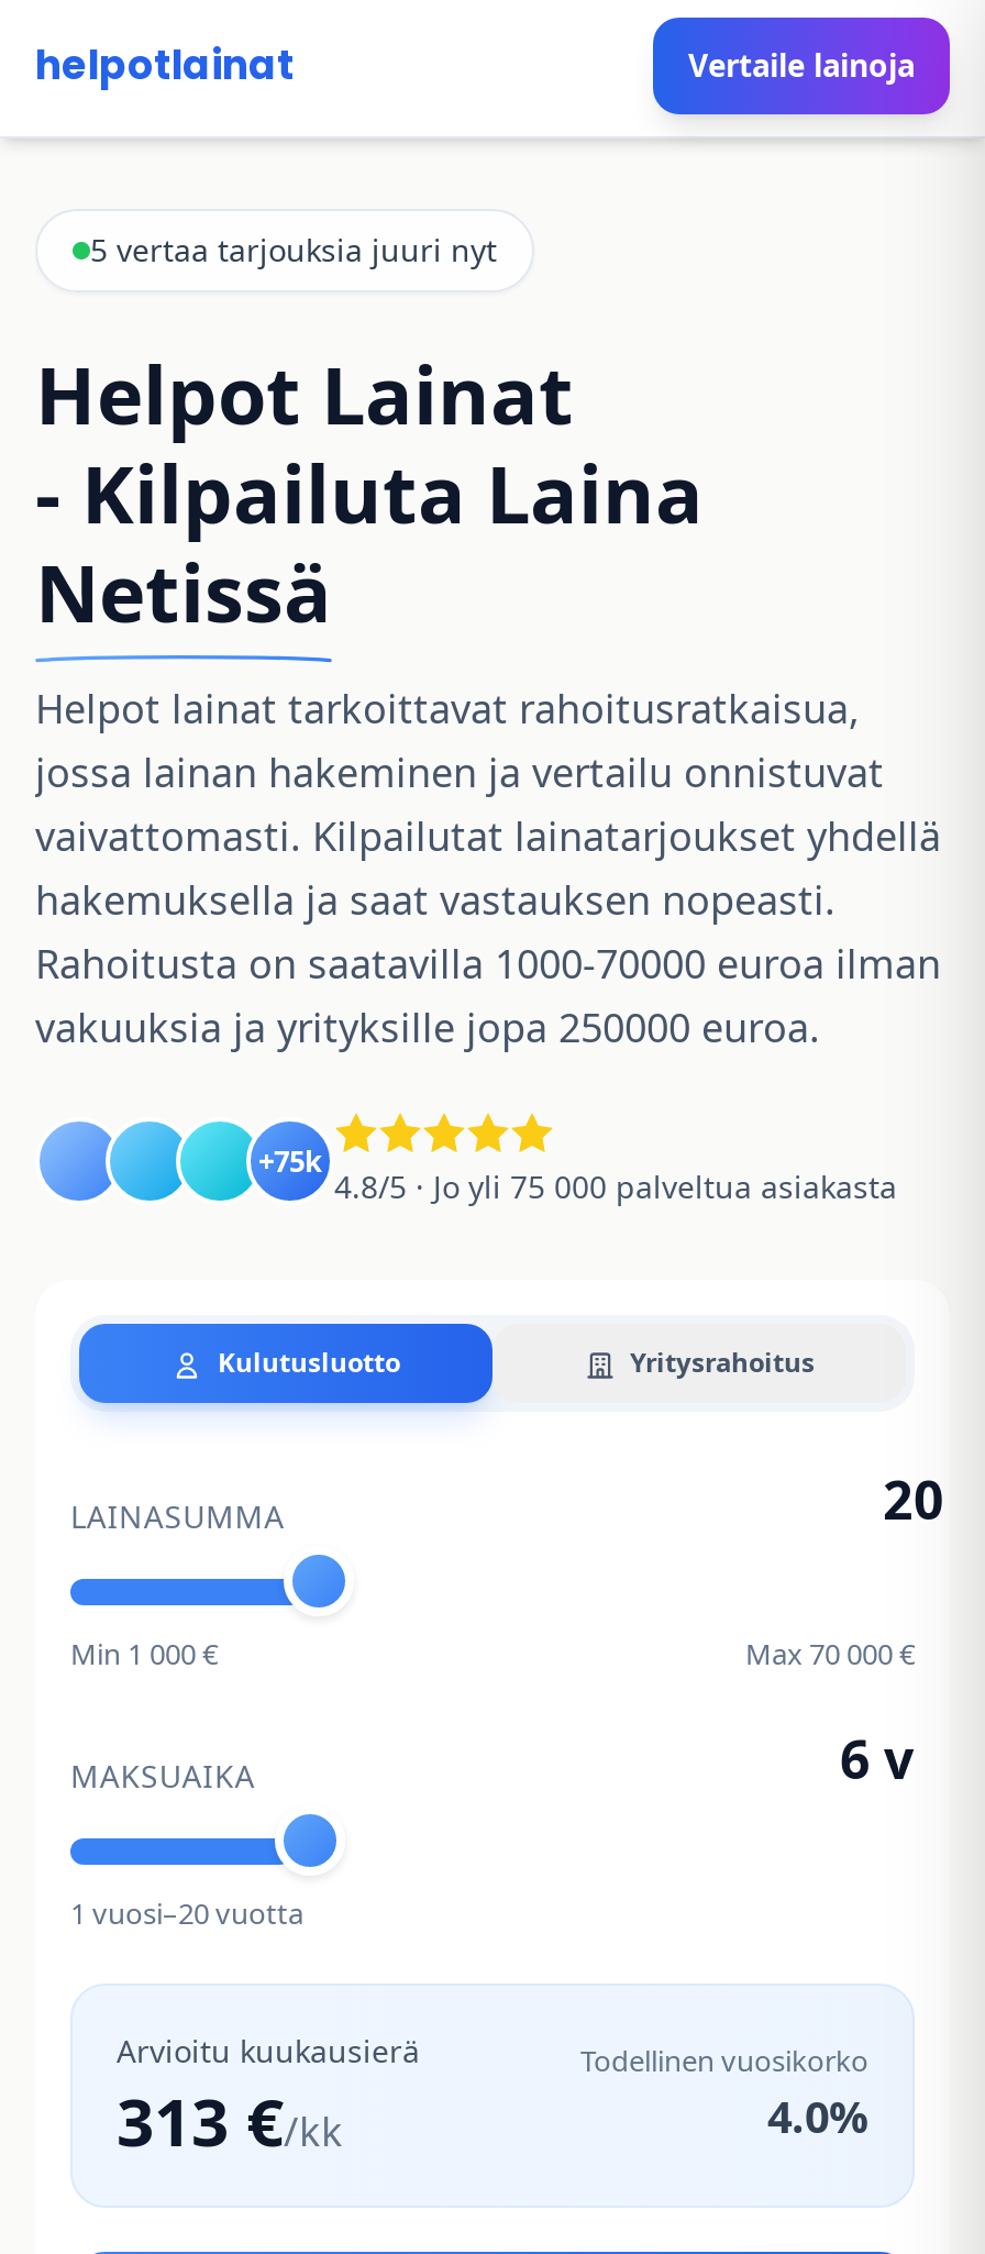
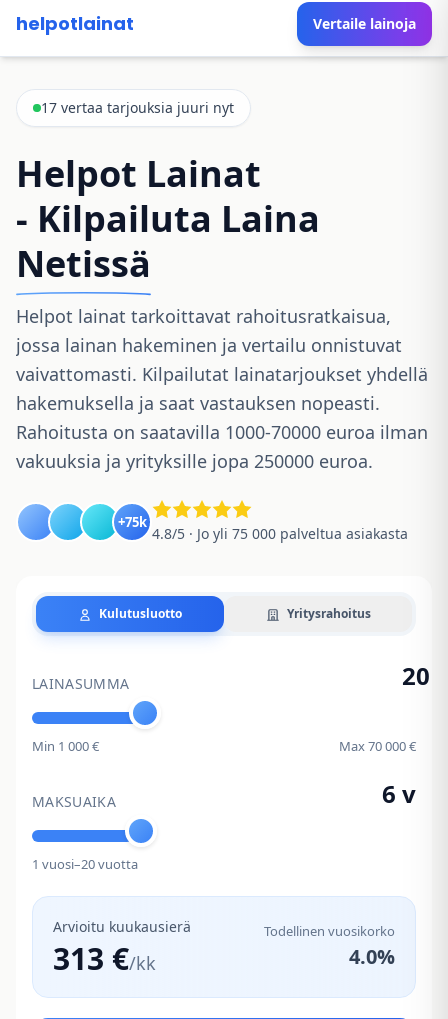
- 5 vertaa tarjouksia juuri nyt
+ 17 vertaa tarjouksia juuri nyt
